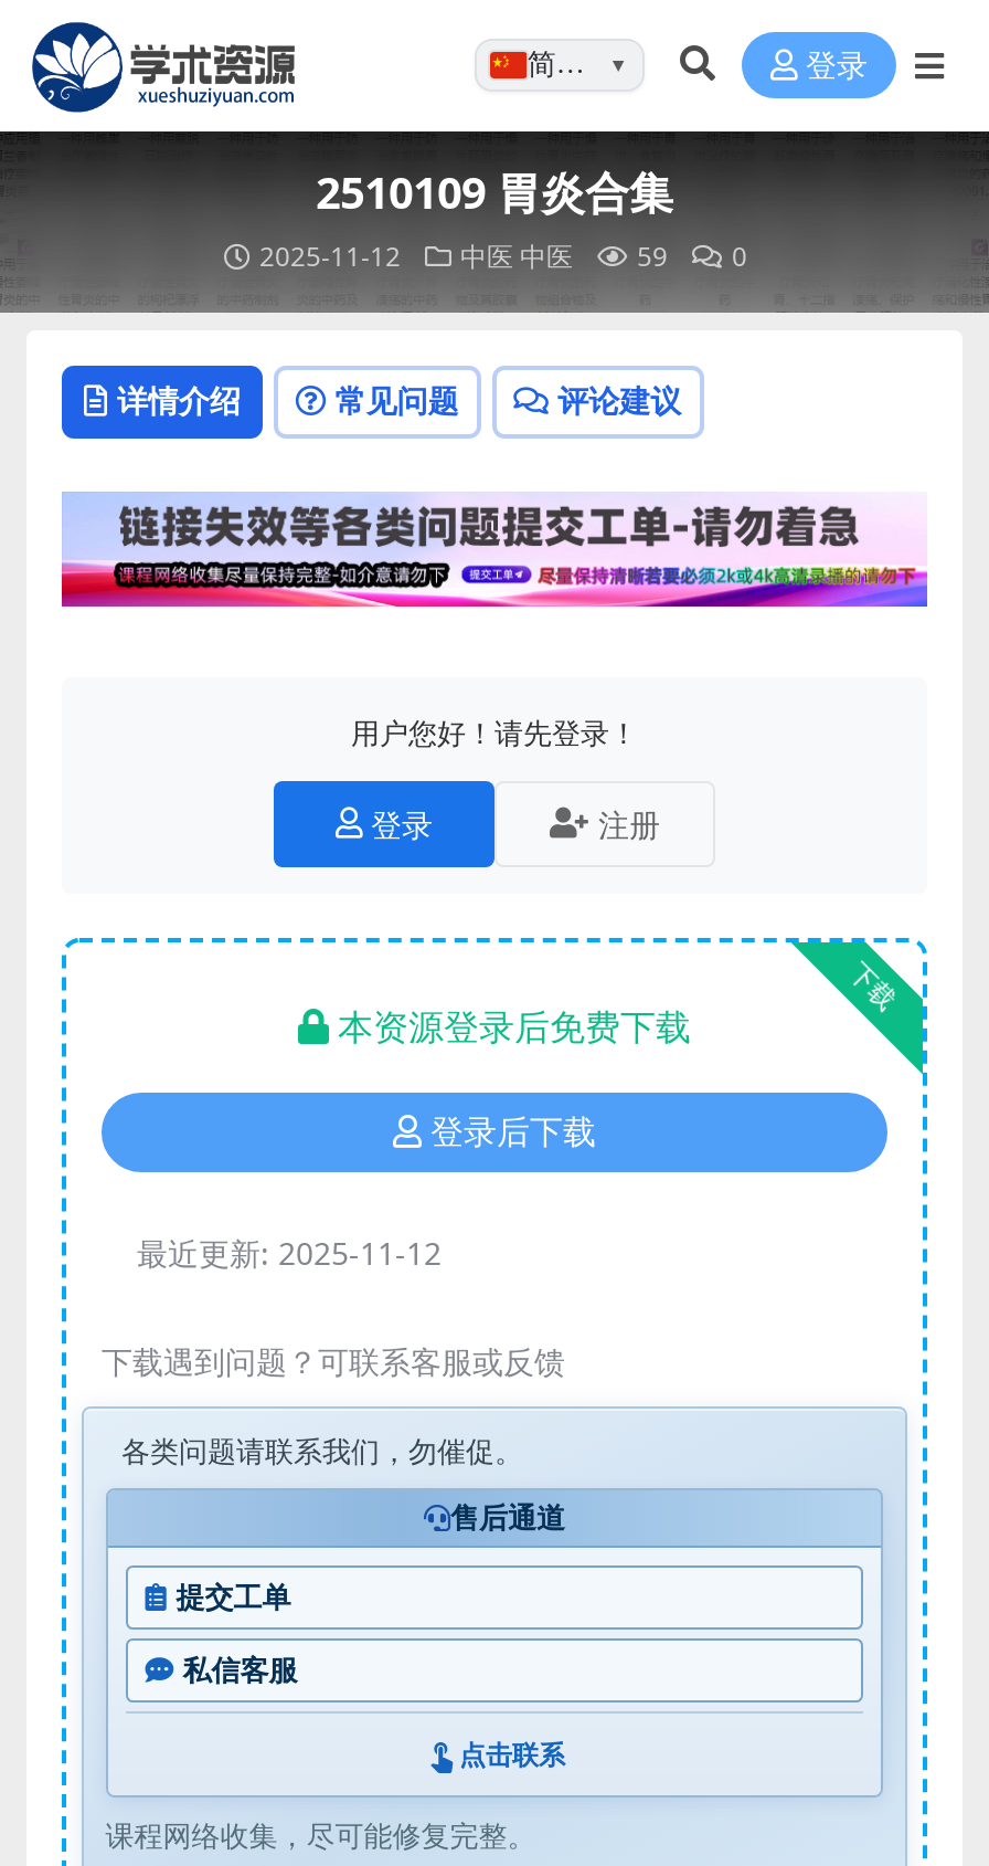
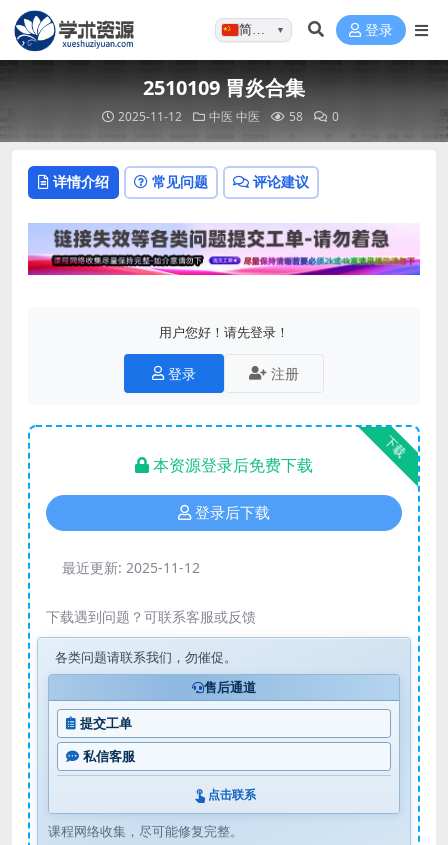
- 2025-11-12 中医 中医 59 0
+ 2025-11-12 中医 中医 58 0
